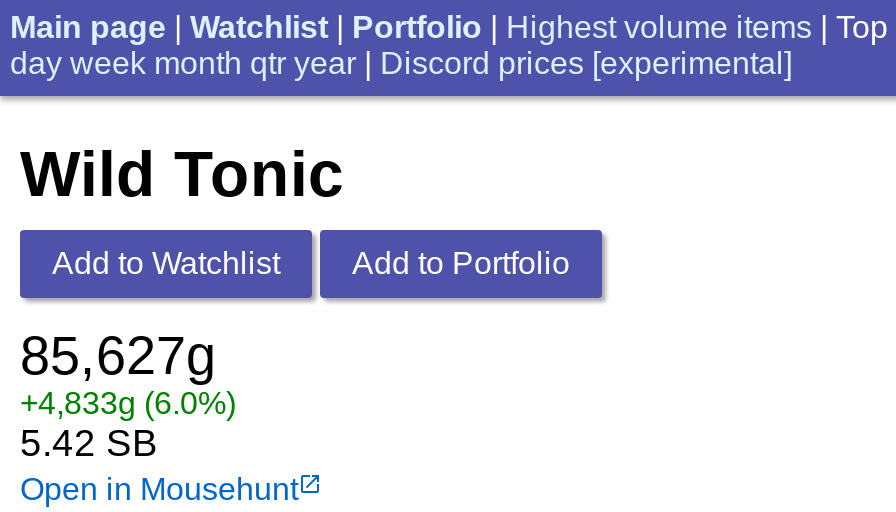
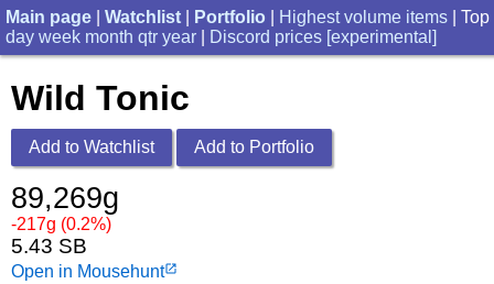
- 85,627g
- +4,833g (6.0%)
- 5.42 SB
+ 89,269g
+ -217g (0.2%)
+ 5.43 SB
